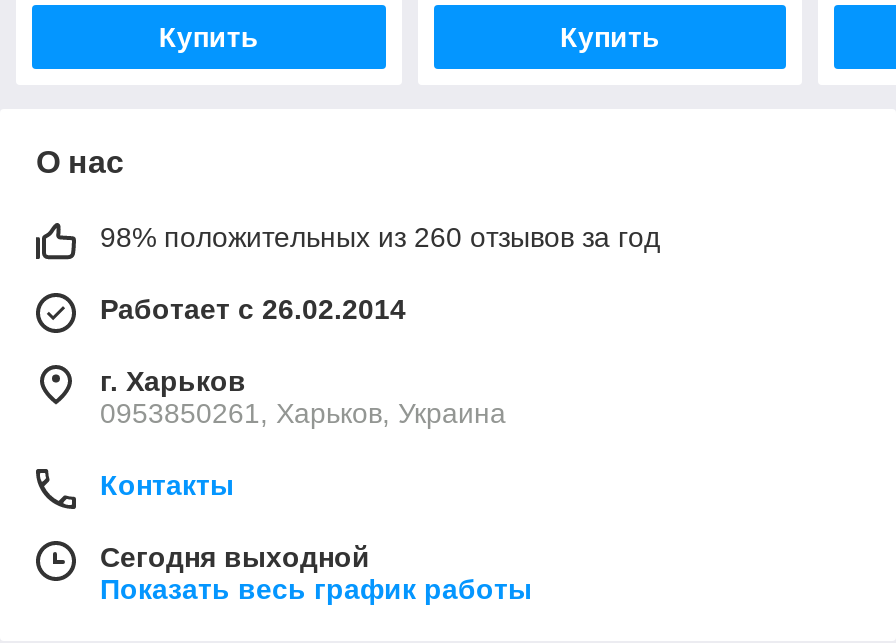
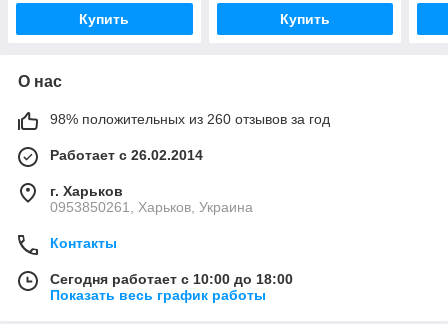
- Сегодня выходной
+ Сегодня работает с 10:00 до 18:00
